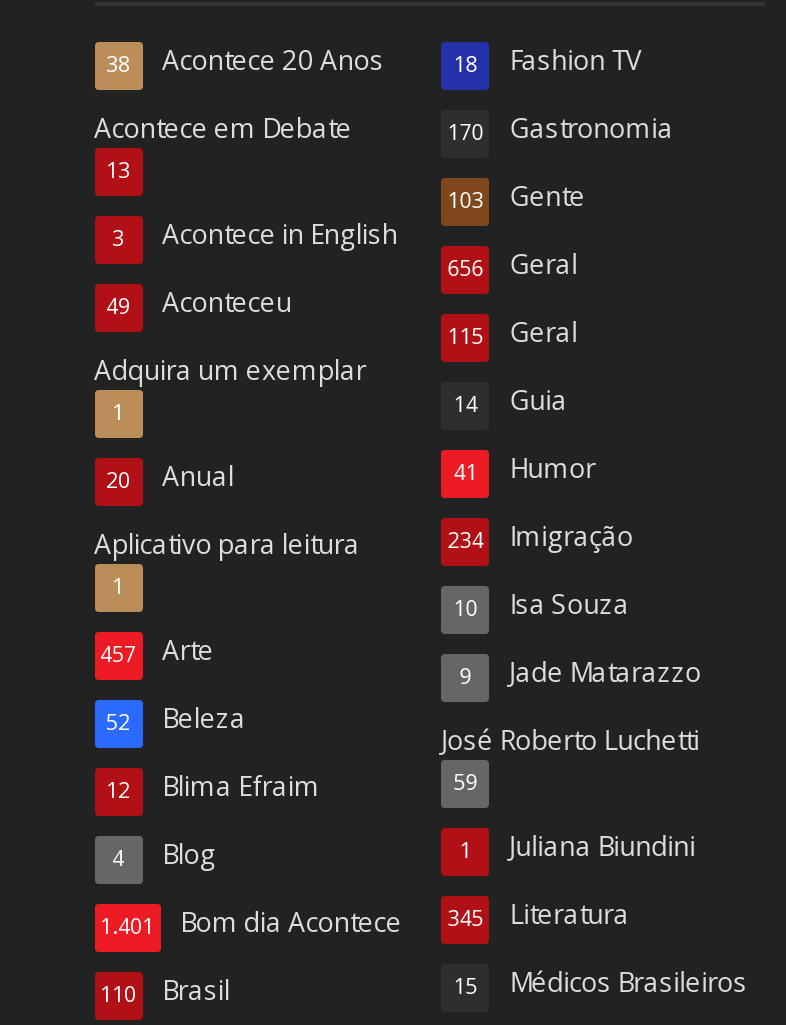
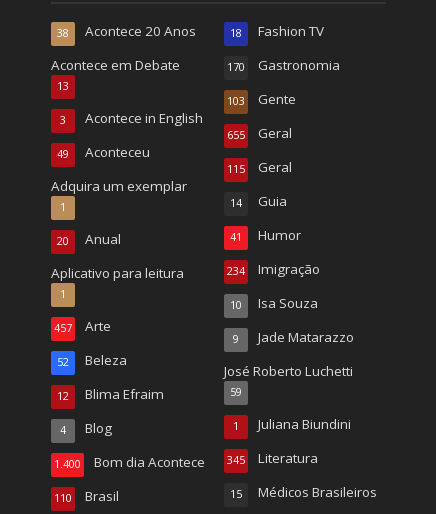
- 656 Geral
+ 655 Geral

- 1.401 Bom dia Acontece 345 Literatura
+ 1.400 Bom dia Acontece 345 Literatura
